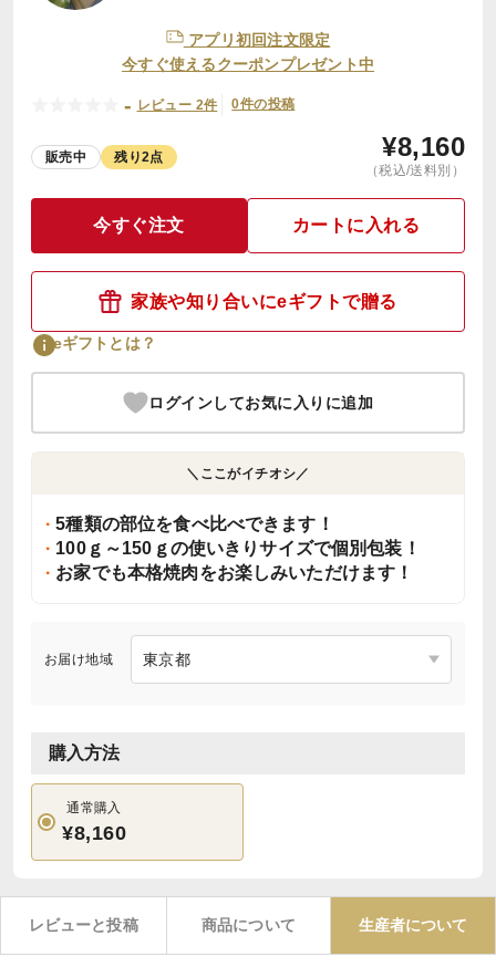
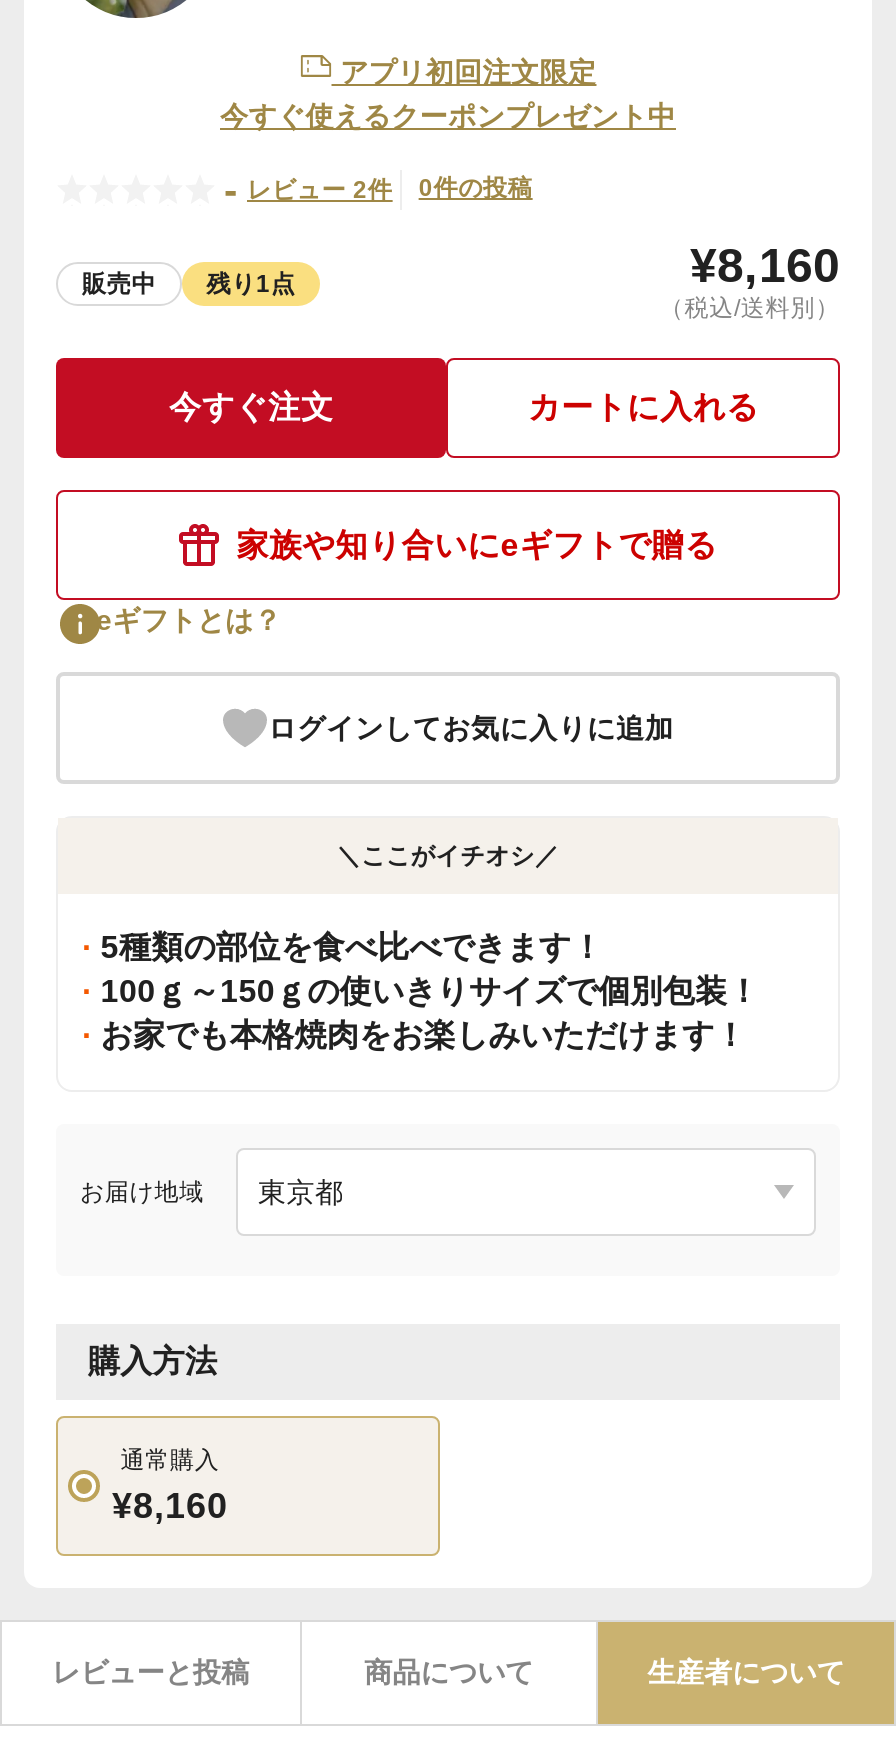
- 販売中 残り2点
+ 販売中 残り1点
